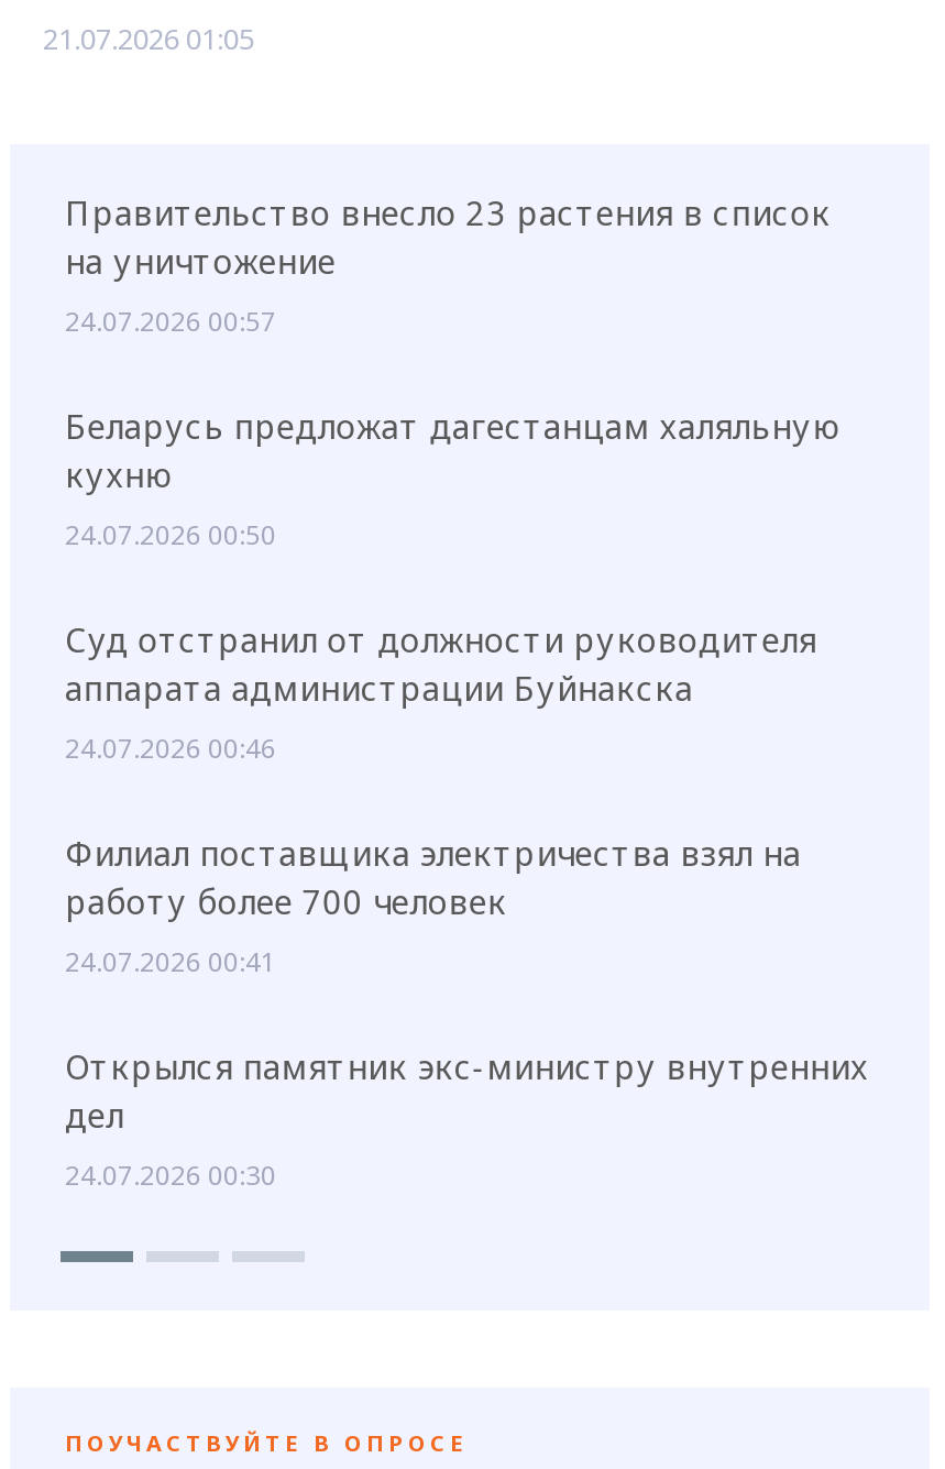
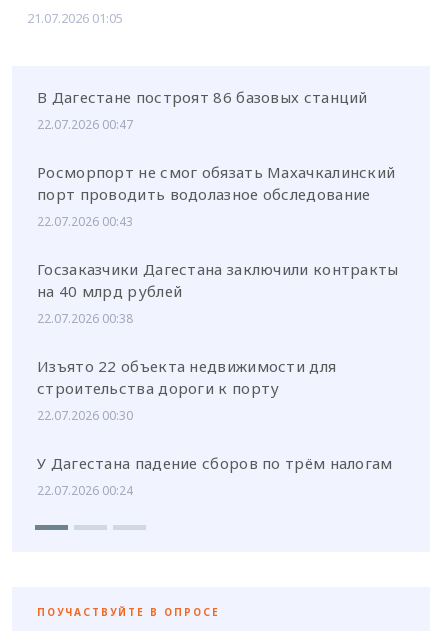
- Правительство внесло 23 растения в список
- на уничтожение
- 24.07.2026 00:57
+ В Дагестане построят 86 базовых станций
+ 22.07.2026 00:47

- Беларусь предложат дагестанцам халяльную
- кухню
- 24.07.2026 00:50
+ Росморпорт не смог обязать Махачкалинский
+ порт проводить водолазное обследование
+ 22.07.2026 00:43

- Суд отстранил от должности руководителя
- аппарата администрации Буйнакска
- 24.07.2026 00:46
+ Госзаказчики Дагестана заключили контракты
+ на 40 млрд рублей
+ 22.07.2026 00:38

- Филиал поставщика электричества взял на
- работу более 700 человек
- 24.07.2026 00:41
+ Изъято 22 объекта недвижимости для
+ строительства дороги к порту
+ 22.07.2026 00:30

- Открылся памятник экс-министру внутренних
- дел
- 24.07.2026 00:30
+ У Дагестана падение сборов по трём налогам
+ 22.07.2026 00:24
